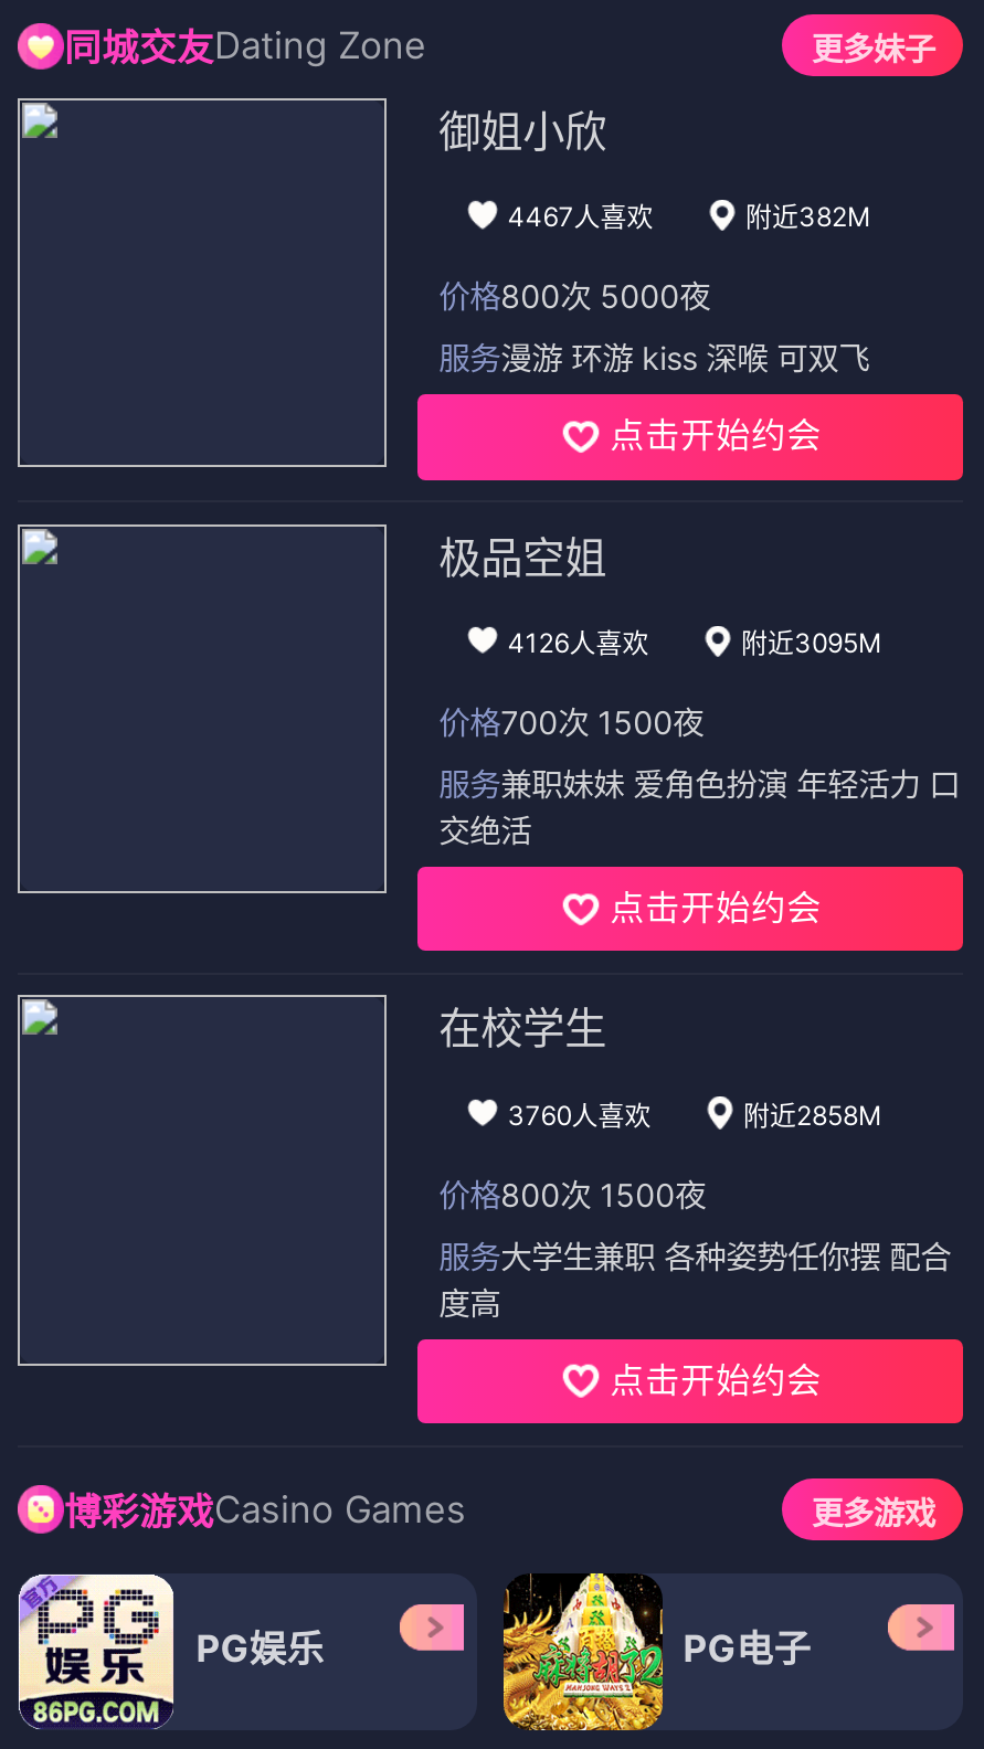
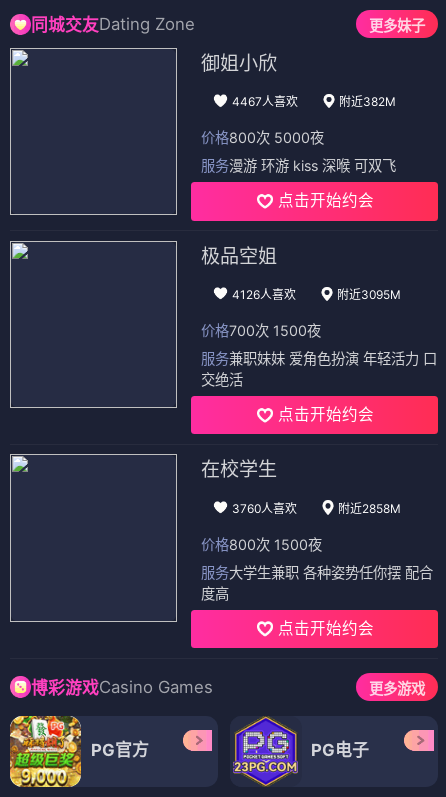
- [image]
- PG娱乐
+ [image]
+ PG官方

- [image]
+ [image]
